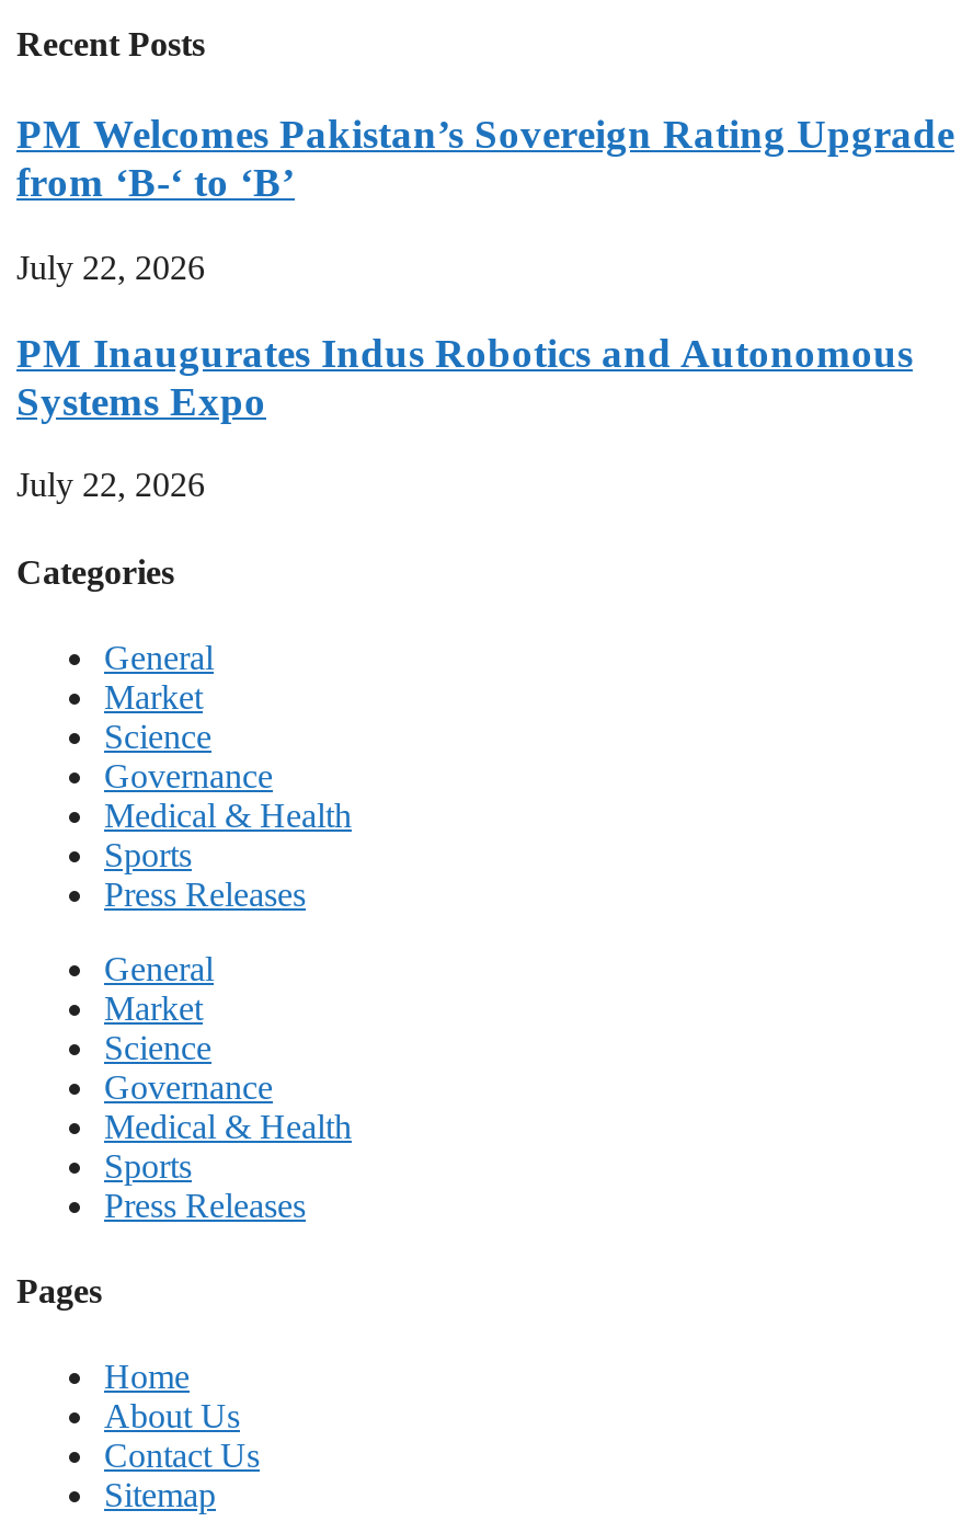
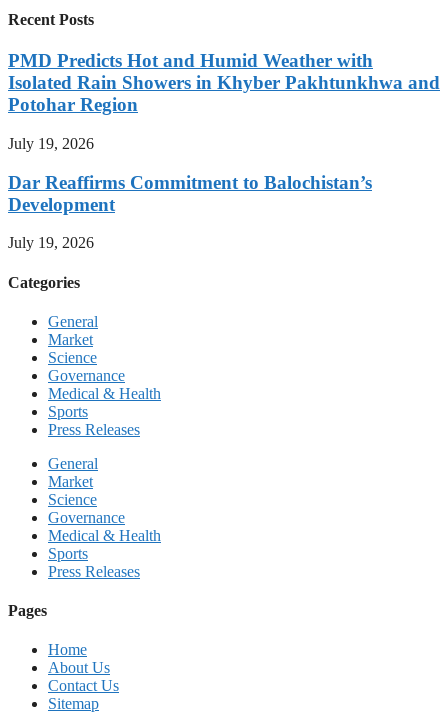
- PM Welcomes Pakistan’s Sovereign Rating Upgrade
- from ‘B-‘ to ‘B’
+ PMD Predicts Hot and Humid Weather with
+ Isolated Rain Showers in Khyber Pakhtunkhwa and
+ Potohar Region

- July 22, 2026
+ July 19, 2026

- PM Inaugurates Indus Robotics and Autonomous
- Systems Expo
+ Dar Reaffirms Commitment to Balochistan’s
+ Development

- July 22, 2026
+ July 19, 2026
